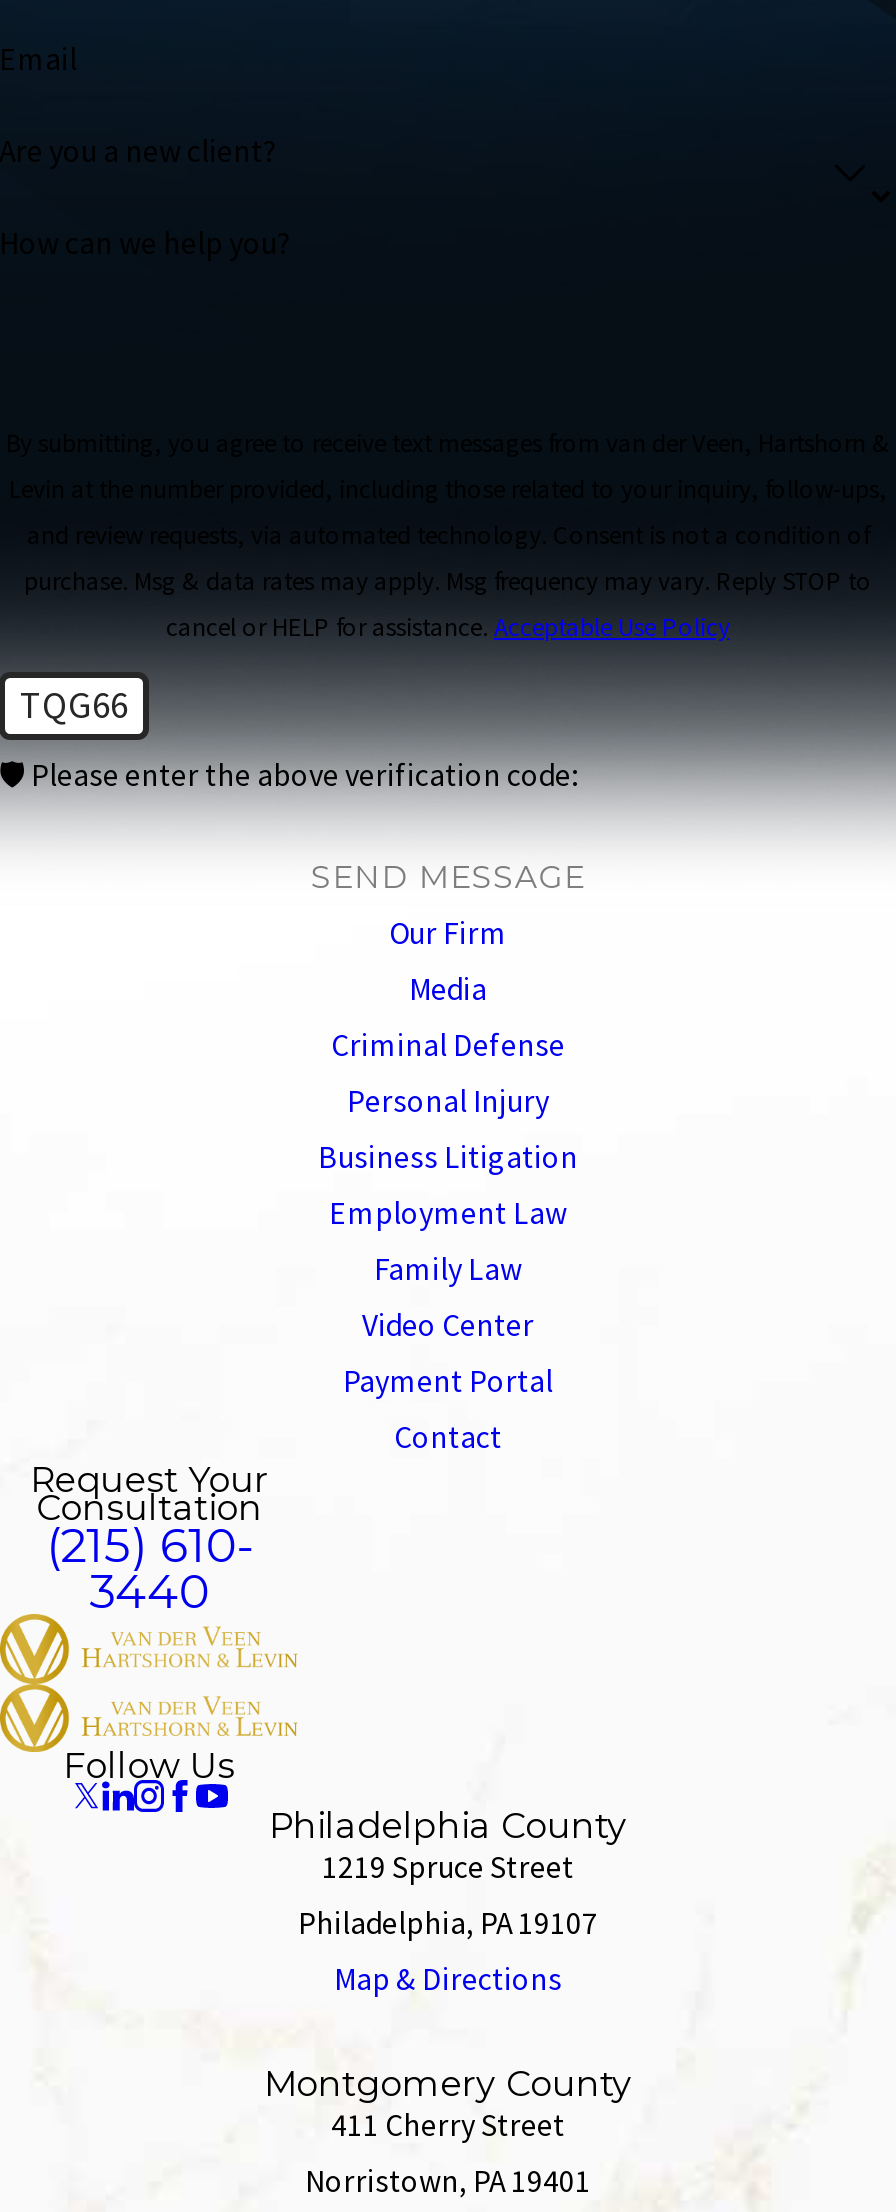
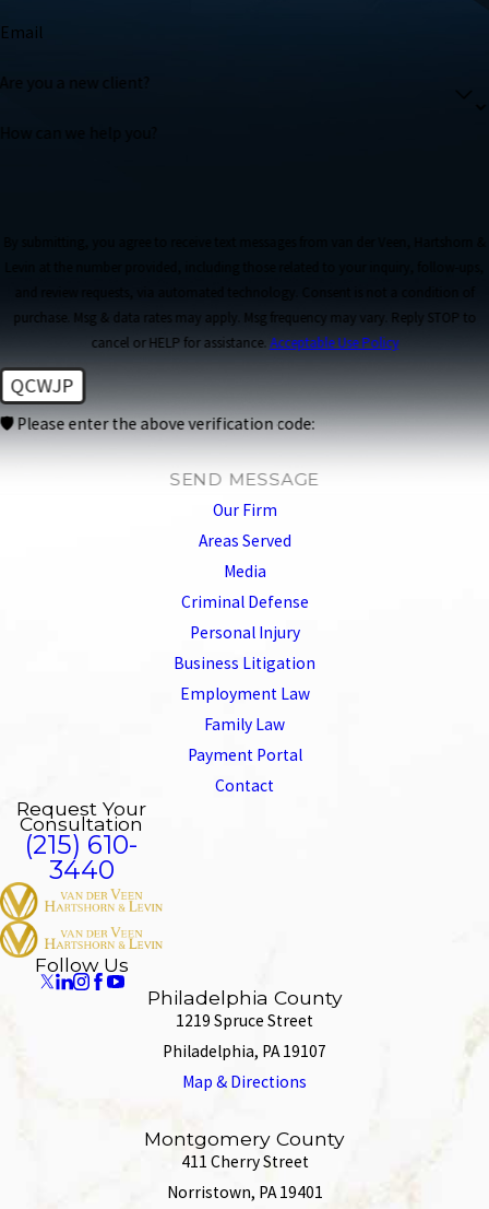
- TQG66
+ QCWJP

+ Areas Served

moved down: Media | Criminal Defense | Personal Injury | Business Litigation | Employment Law | Family Law

- Video Center
